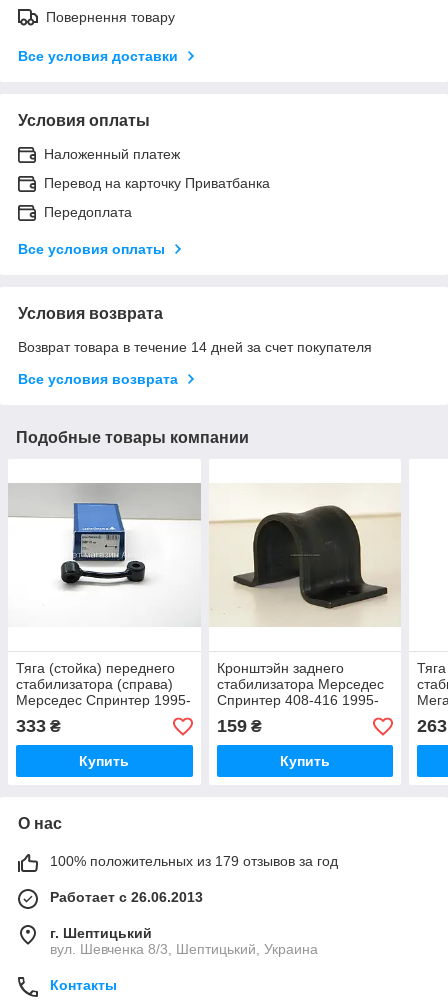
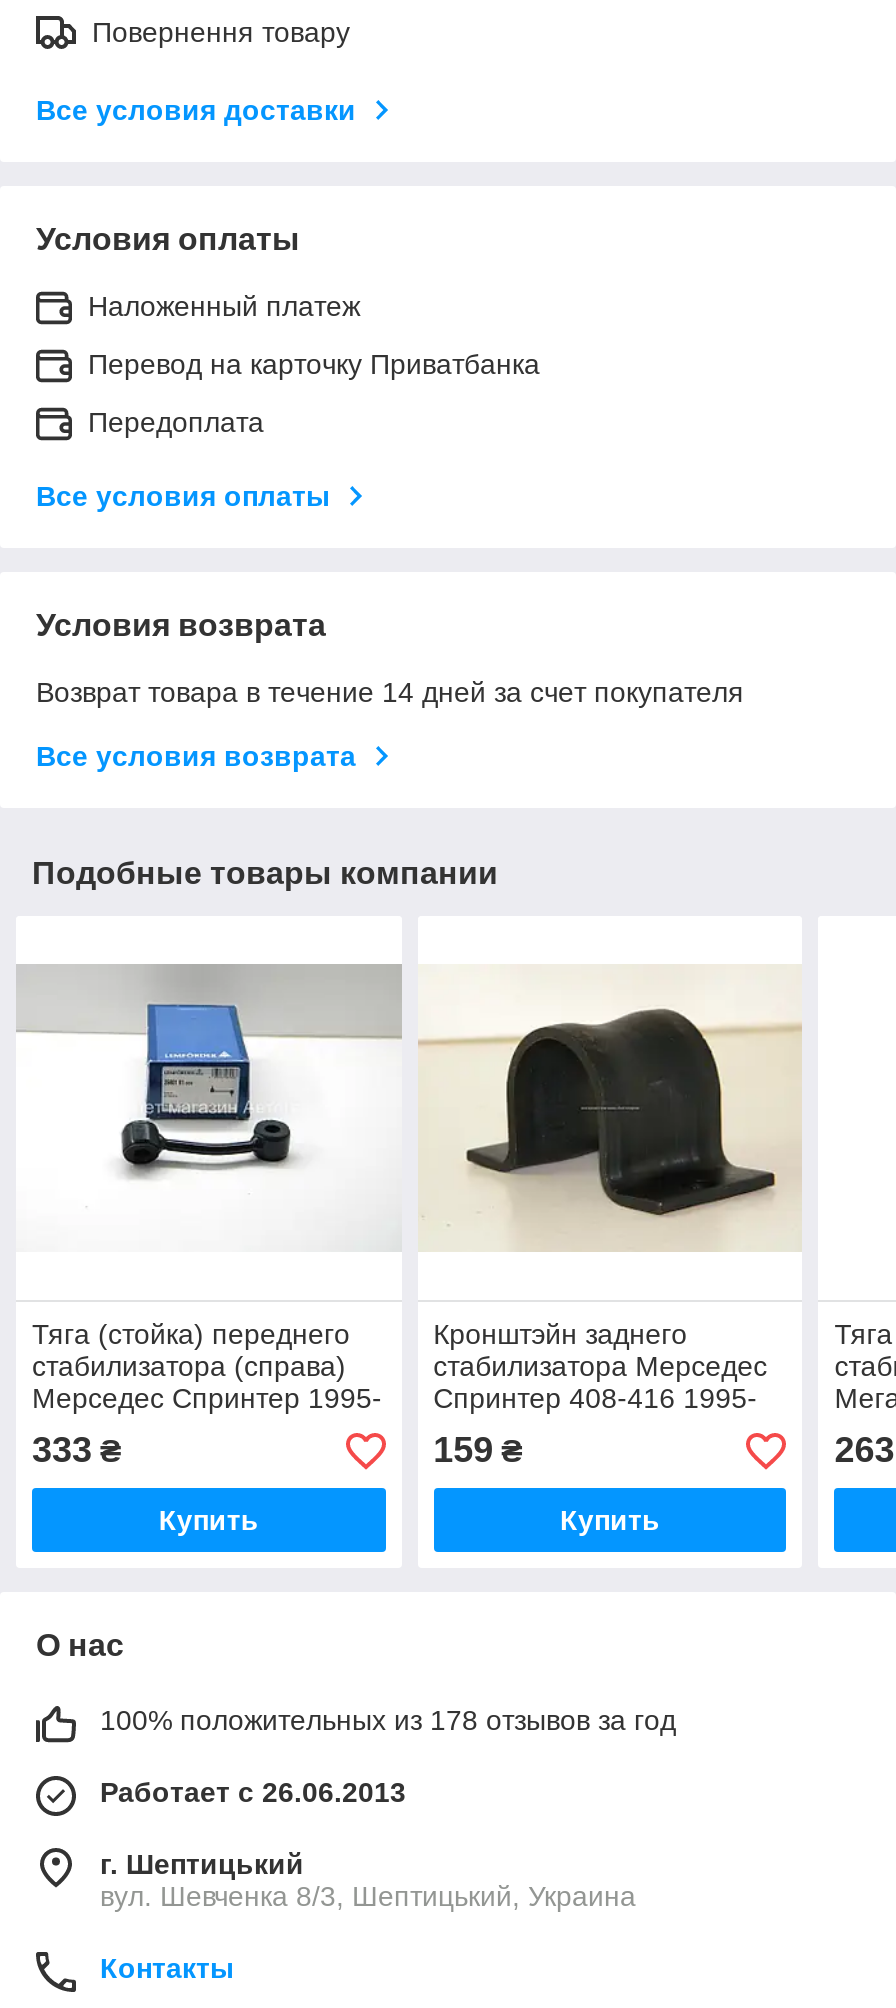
- 100% положительных из 179 отзывов за год
+ 100% положительных из 178 отзывов за год
